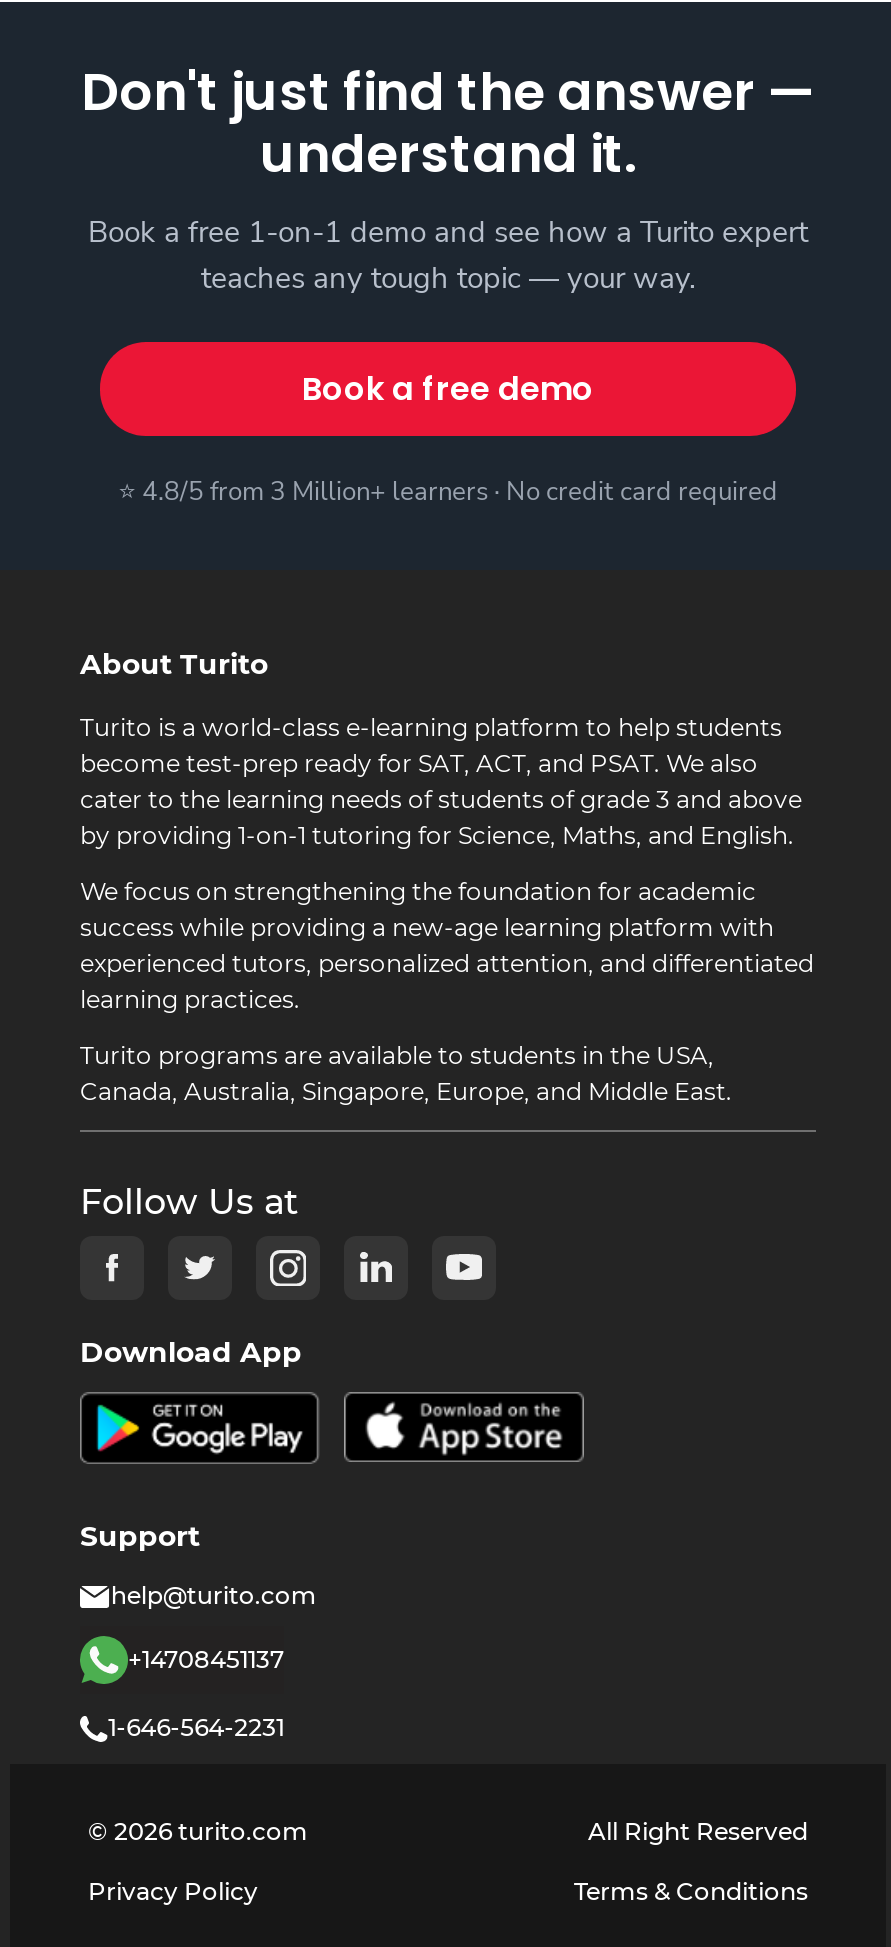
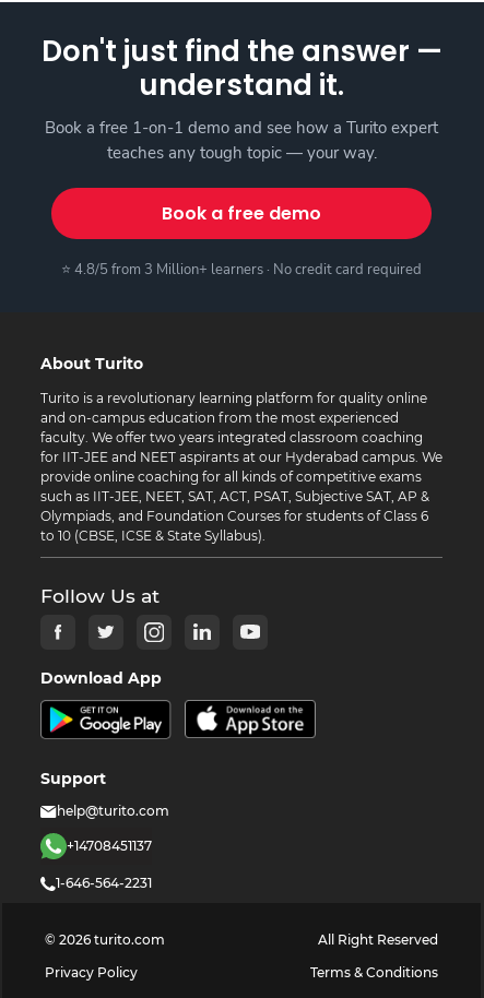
- Turito is a world-class e-learning platform to help students
- become test-prep ready for SAT, ACT, and PSAT. We also
- cater to the learning needs of students of grade 3 and above
- by providing 1-on-1 tutoring for Science, Maths, and English.
- We focus on strengthening the foundation for academic
- success while providing a new-age learning platform with
- experienced tutors, personalized attention, and differentiated
- learning practices.
- Turito programs are available to students in the USA,
- Canada, Australia, Singapore, Europe, and Middle East.
+ Turito is a revolutionary learning platform for quality online
+ and on-campus education from the most experienced
+ faculty. We offer two years integrated classroom coaching
+ for IIT-JEE and NEET aspirants at our Hyderabad campus. We
+ provide online coaching for all kinds of competitive exams
+ such as IIT-JEE, NEET, SAT, ACT, PSAT, Subjective SAT, AP &
+ Olympiads, and Foundation Courses for students of Class 6
+ to 10 (CBSE, ICSE & State Syllabus).
